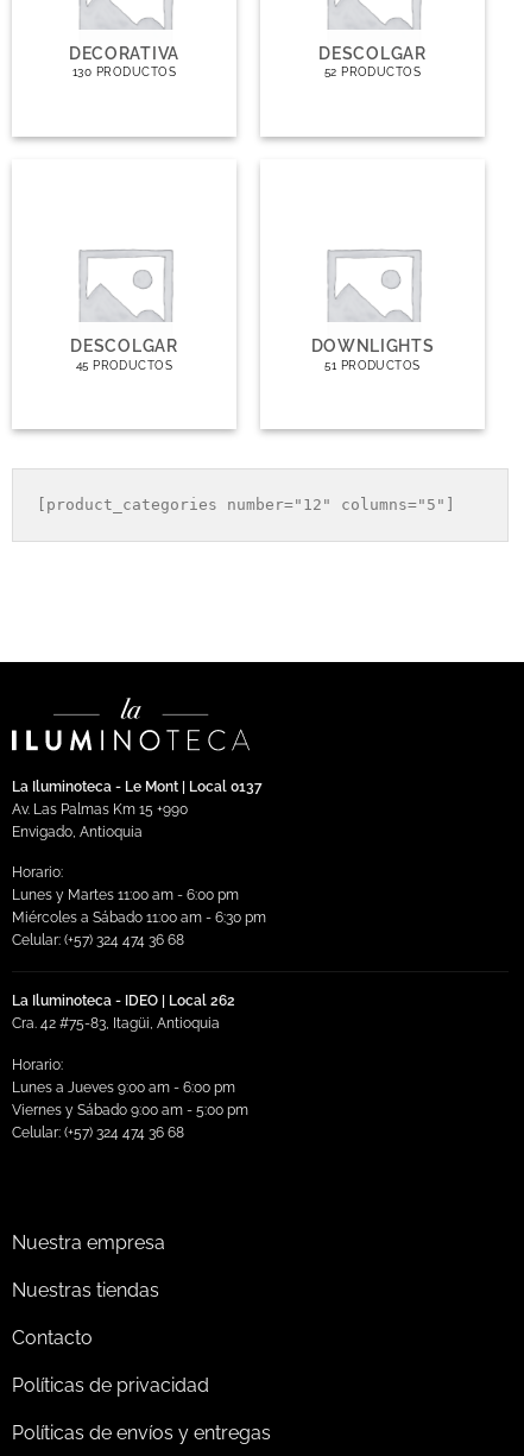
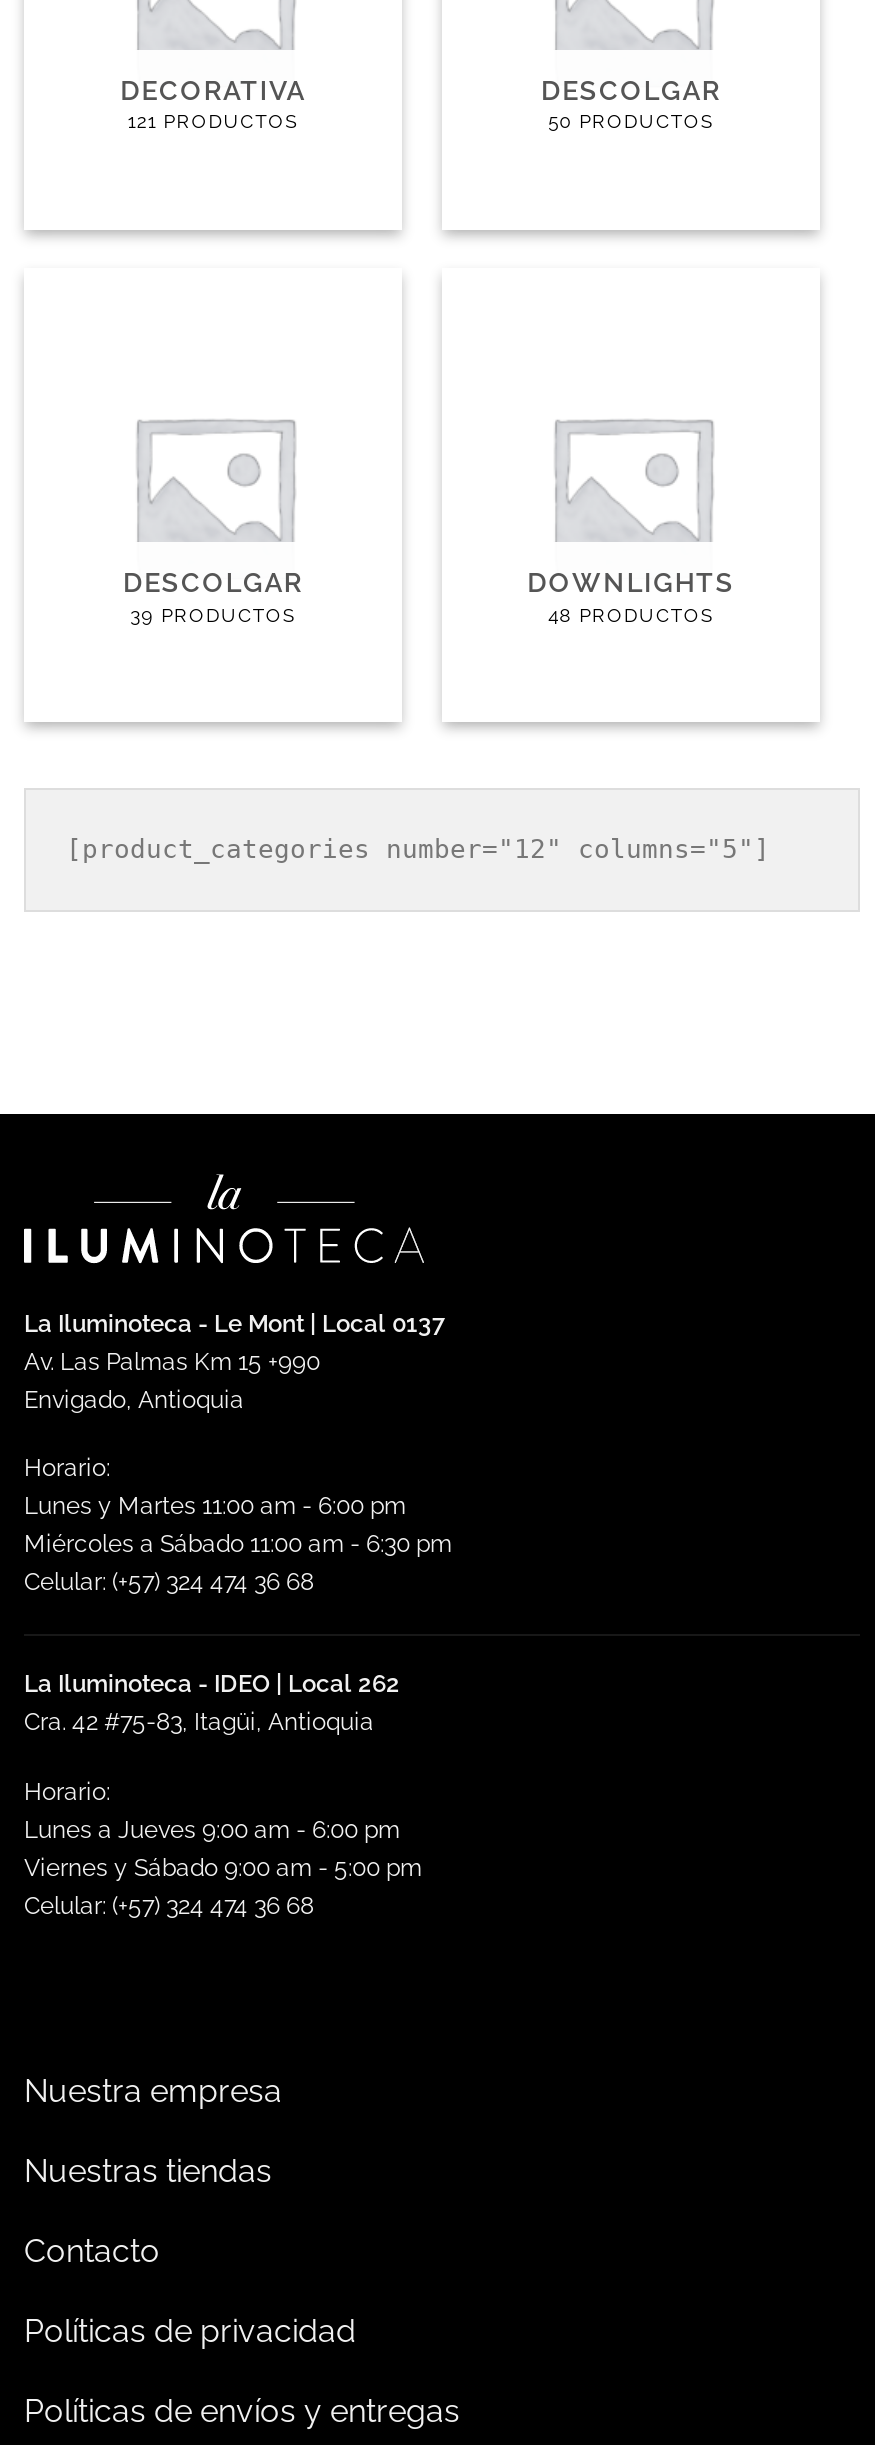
- 130 PRODUCTOS
+ 121 PRODUCTOS

- 52 PRODUCTOS
+ 50 PRODUCTOS

- 45 PRODUCTOS
+ 39 PRODUCTOS

- 51 PRODUCTOS
+ 48 PRODUCTOS
